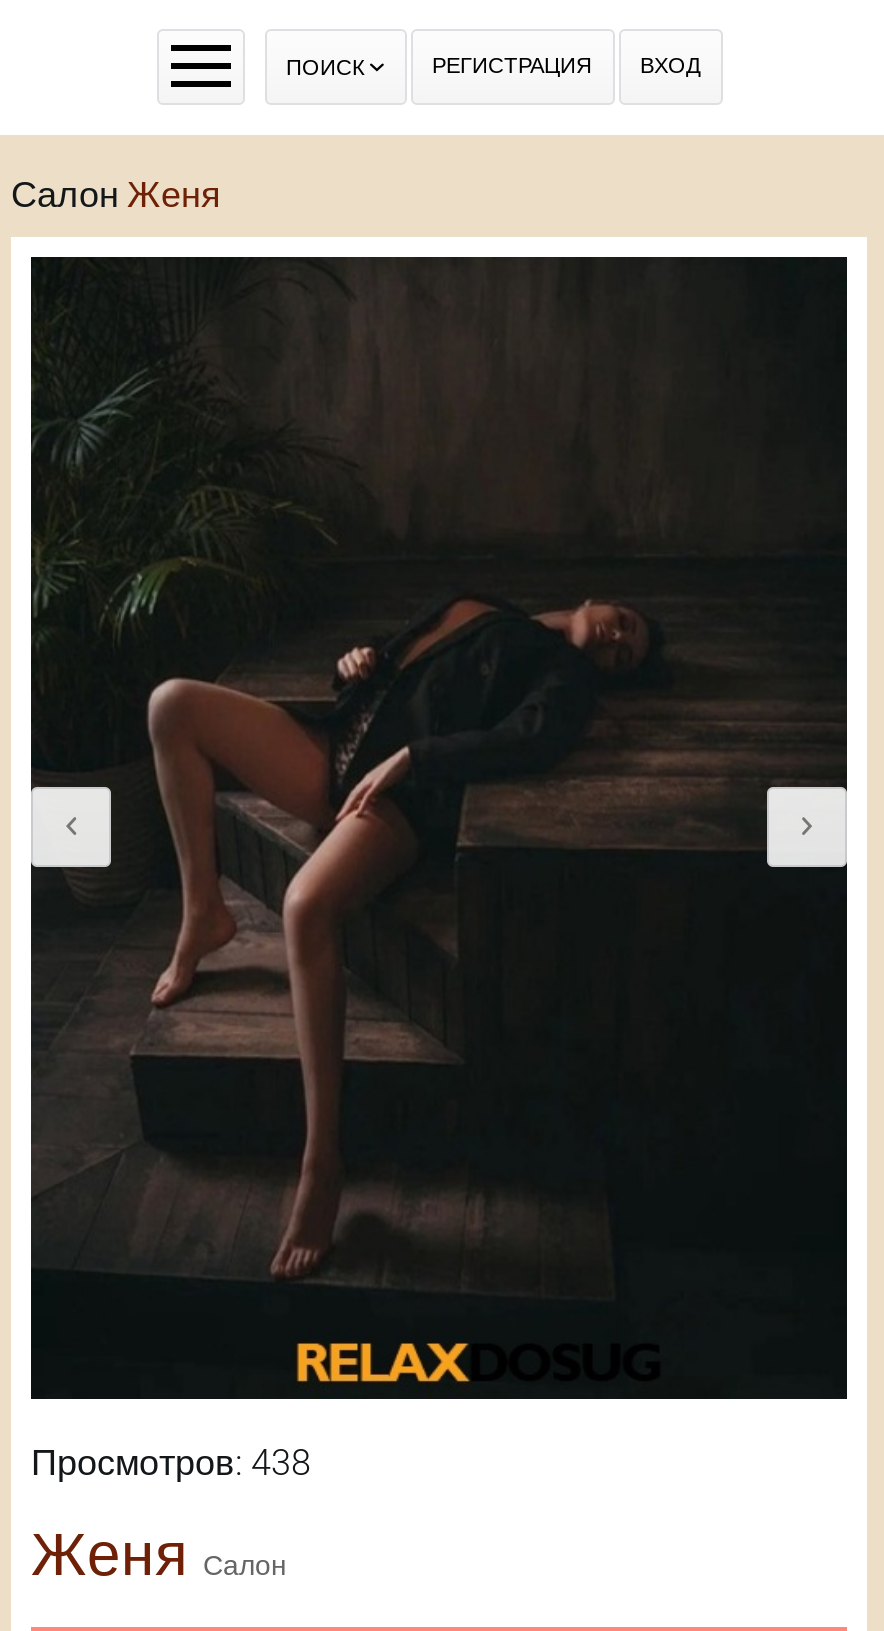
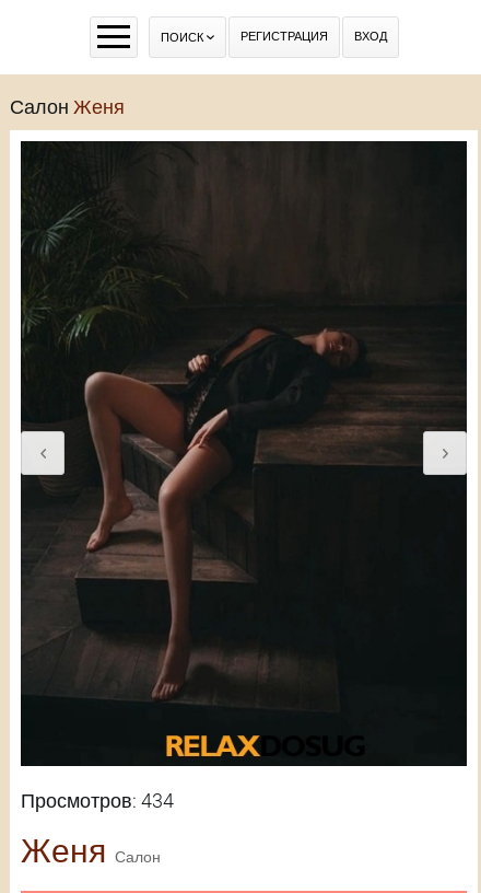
- Просмотров: 438
+ Просмотров: 434
